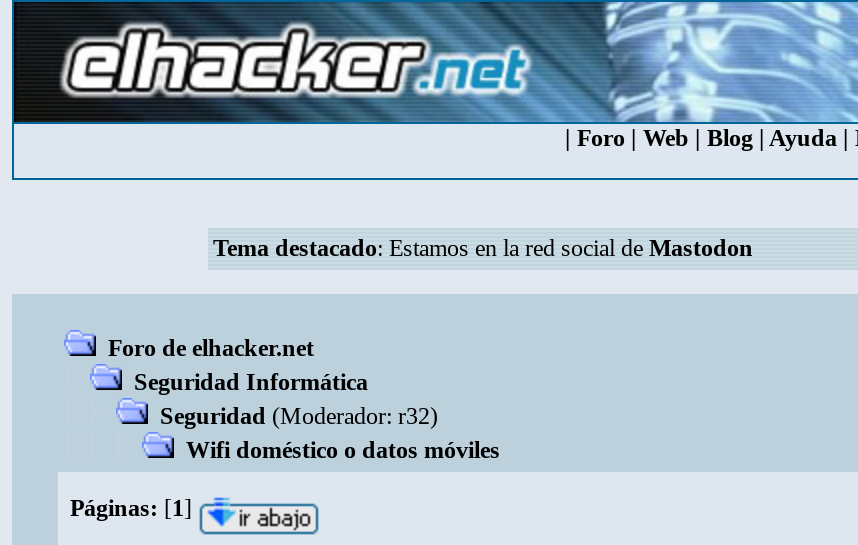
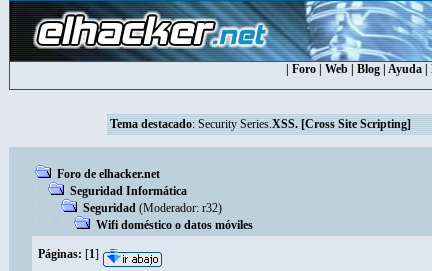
- Tema destacado: Estamos en la red social de Mastodon
+ Tema destacado: Security Series.XSS. [Cross Site Scripting]
